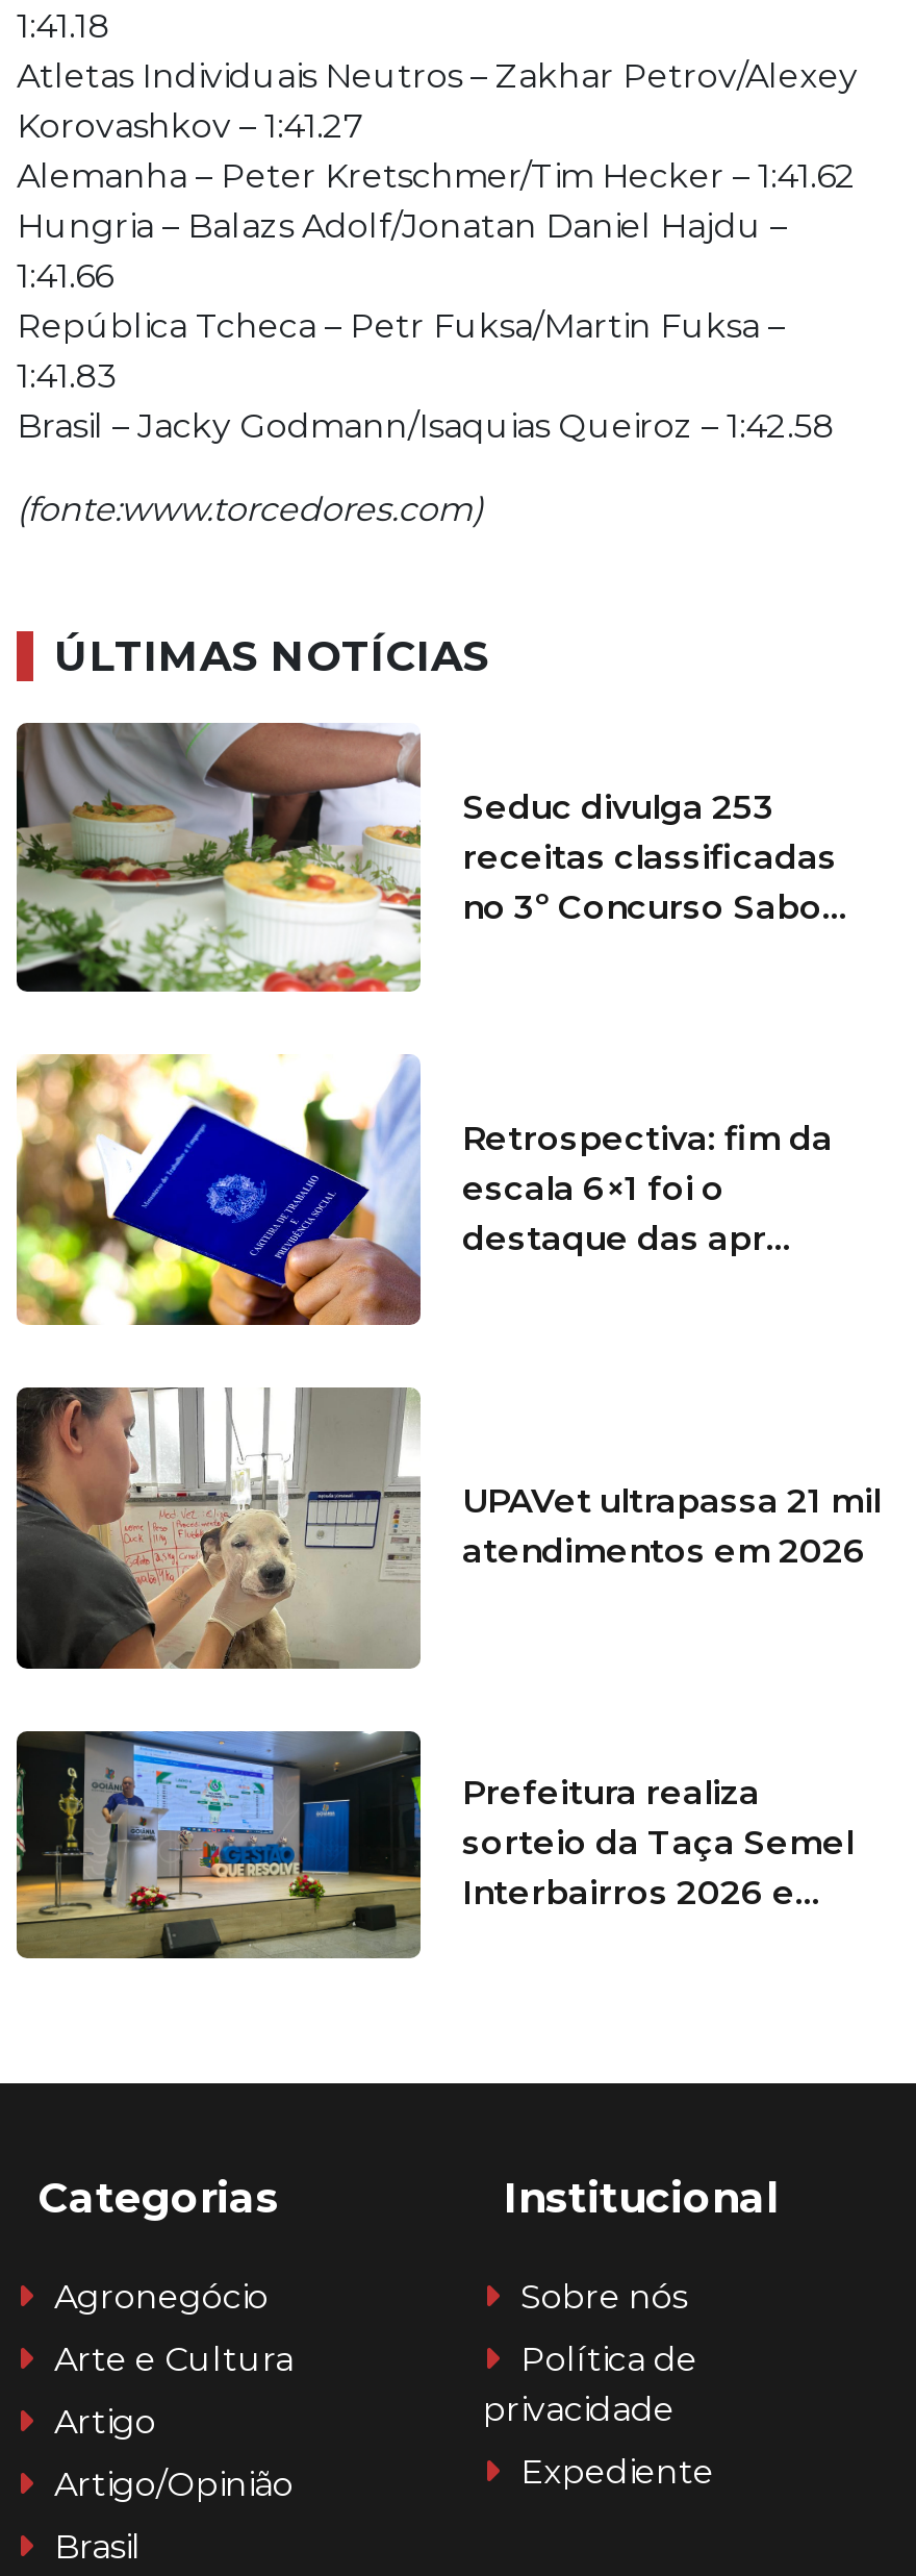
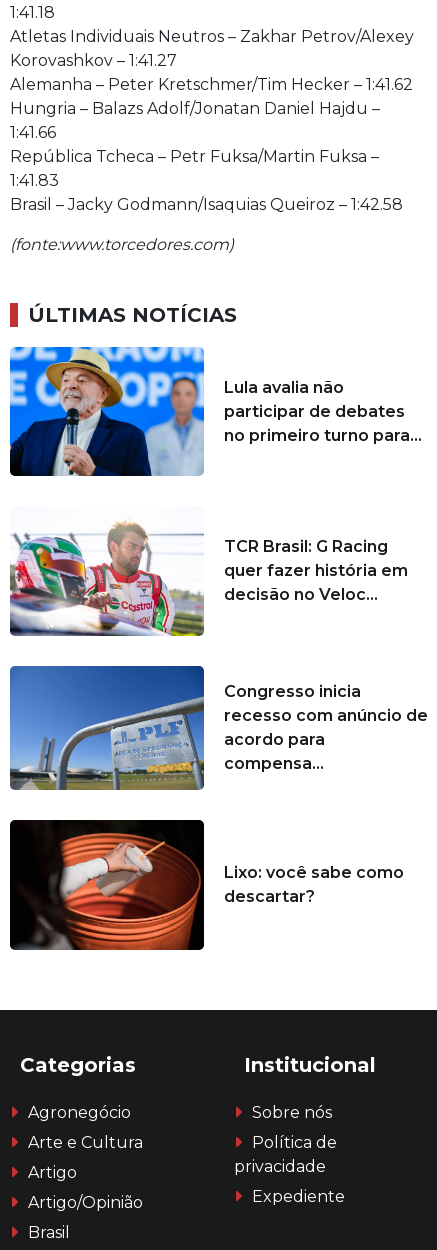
- [image]
- Seduc divulga 253
- receitas classificadas
- no 3º Concurso Sabo...
+ [image]
+ Lula avalia não
+ participar de debates
+ no primeiro turno para...

- [image]
- Retrospectiva: fim da
- escala 6×1 foi o
- destaque das apr...
+ [image]
+ TCR Brasil: G Racing
+ quer fazer história em
+ decisão no Veloc...

- [image]
- UPAVet ultrapassa 21 mil
- atendimentos em 2026
+ [image]
+ Congresso inicia
+ recesso com anúncio de
+ acordo para
+ compensa...

- [image]
- Prefeitura realiza
- sorteio da Taça Semel
- Interbairros 2026 e...
+ [image]
+ Lixo: você sabe como
+ descartar?
